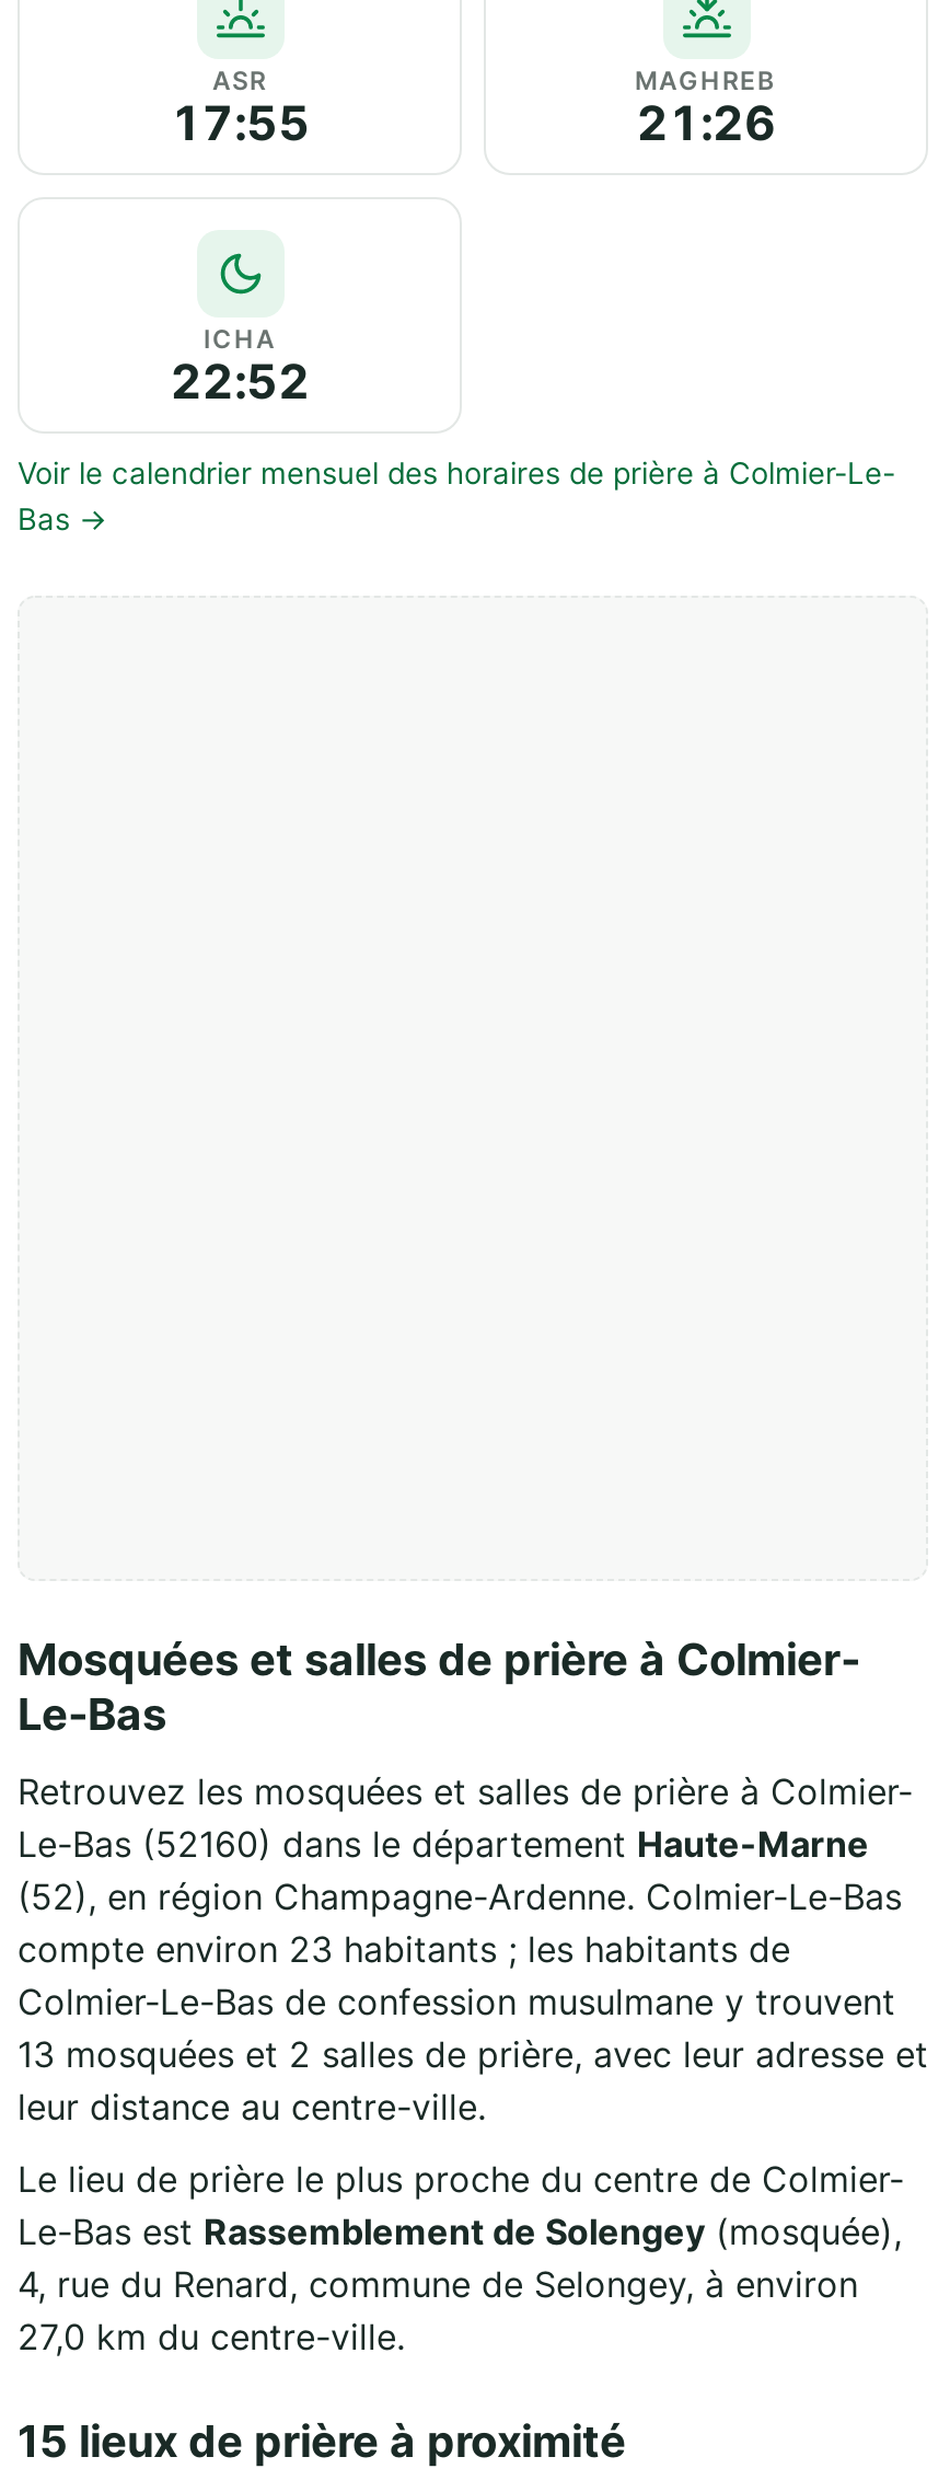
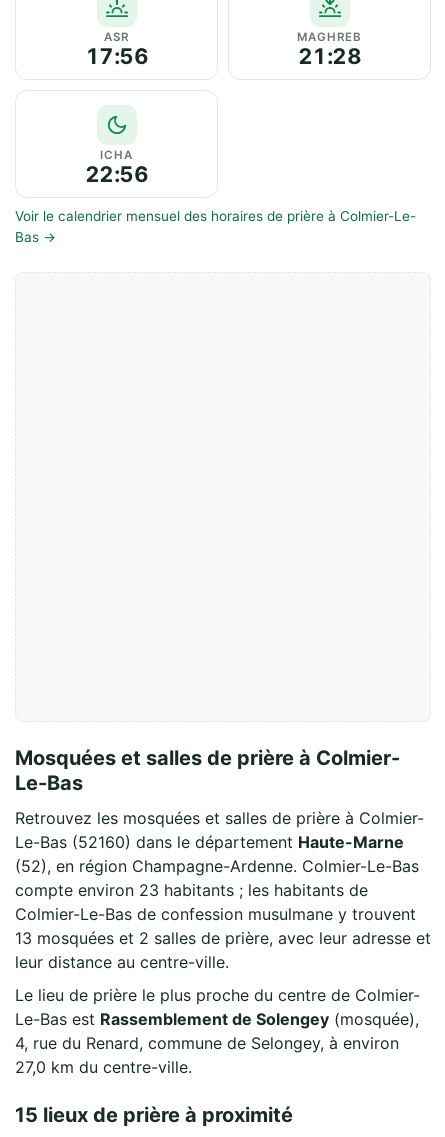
- 17:55
+ 17:56

- 21:26
+ 21:28

- 22:52
+ 22:56
